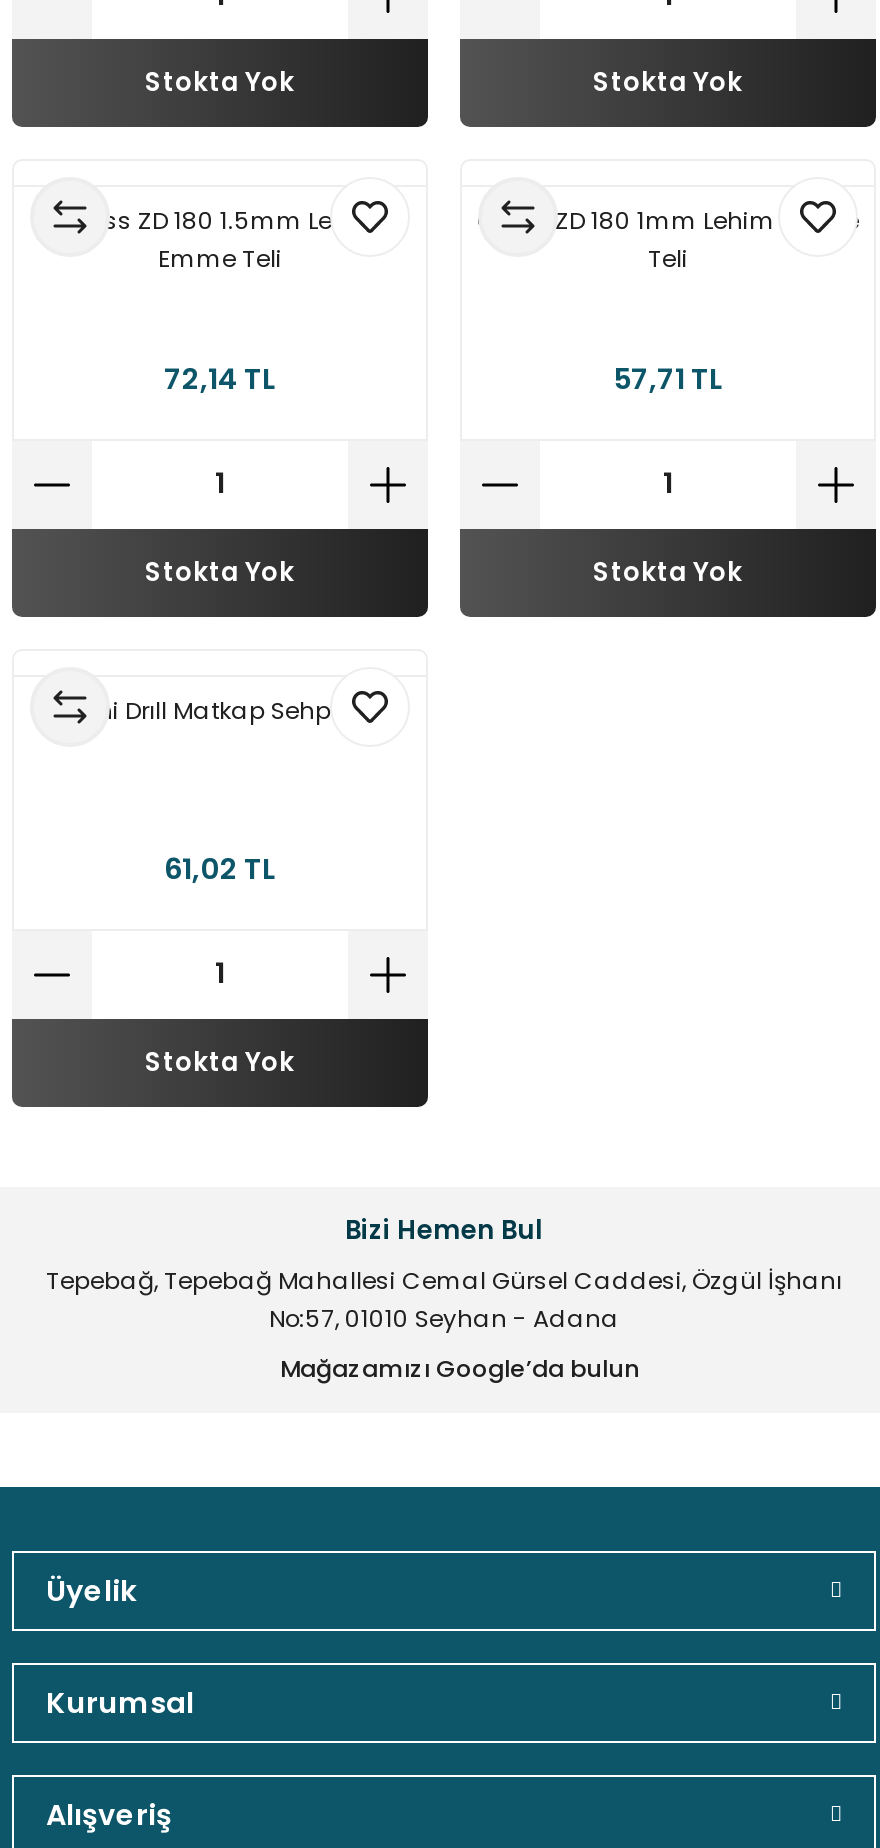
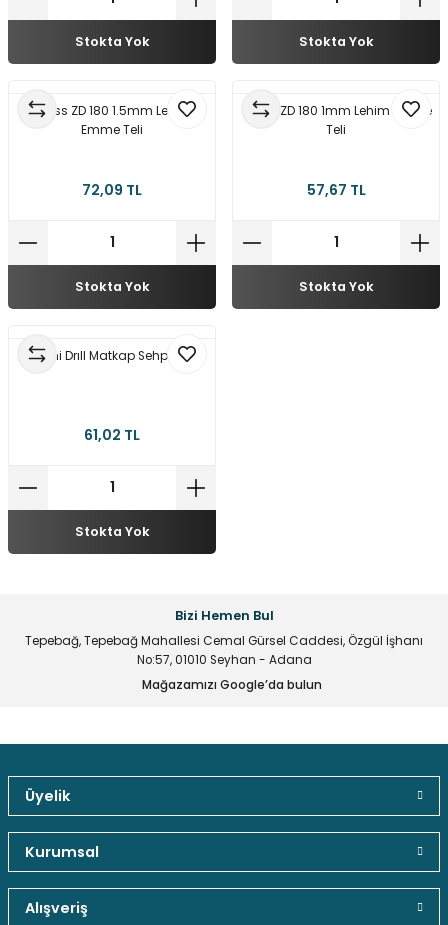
- 72,14 TL
+ 72,09 TL

- 57,71 TL
+ 57,67 TL
